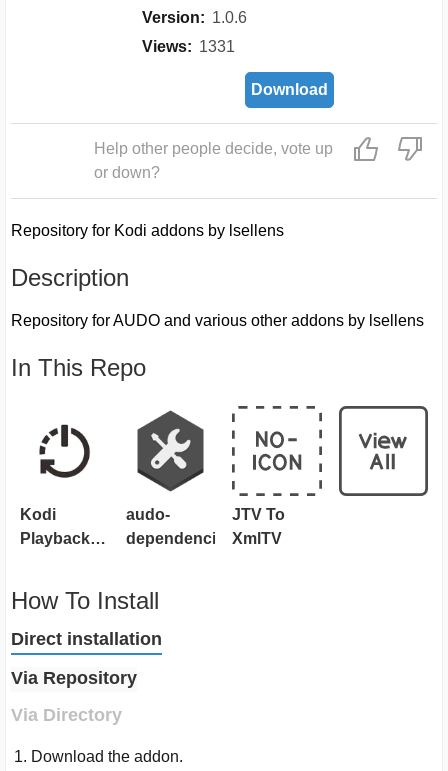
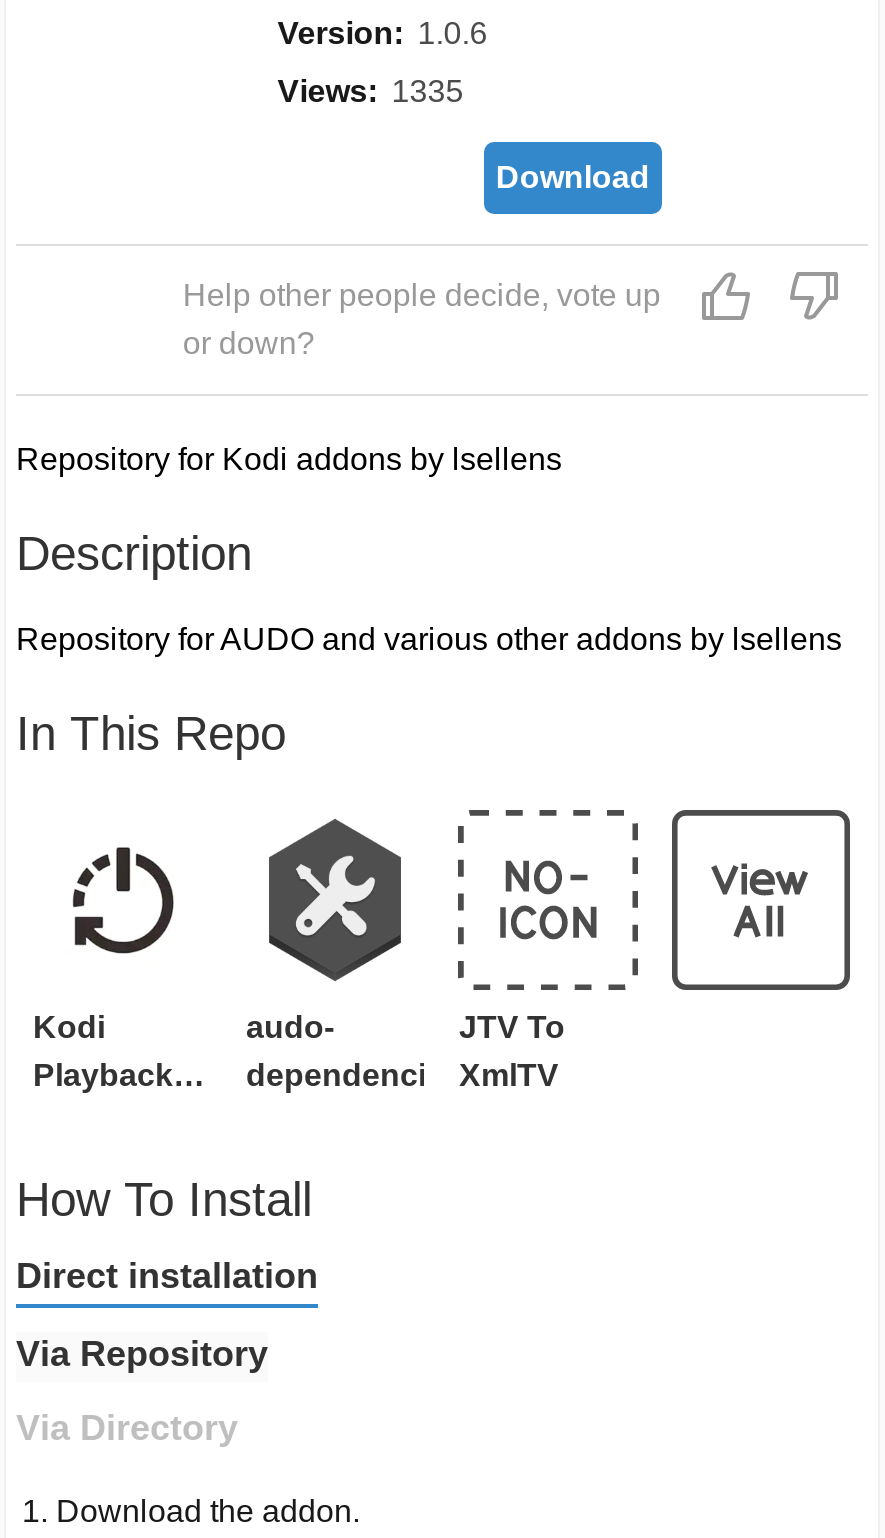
- Views: 1331
+ Views: 1335
